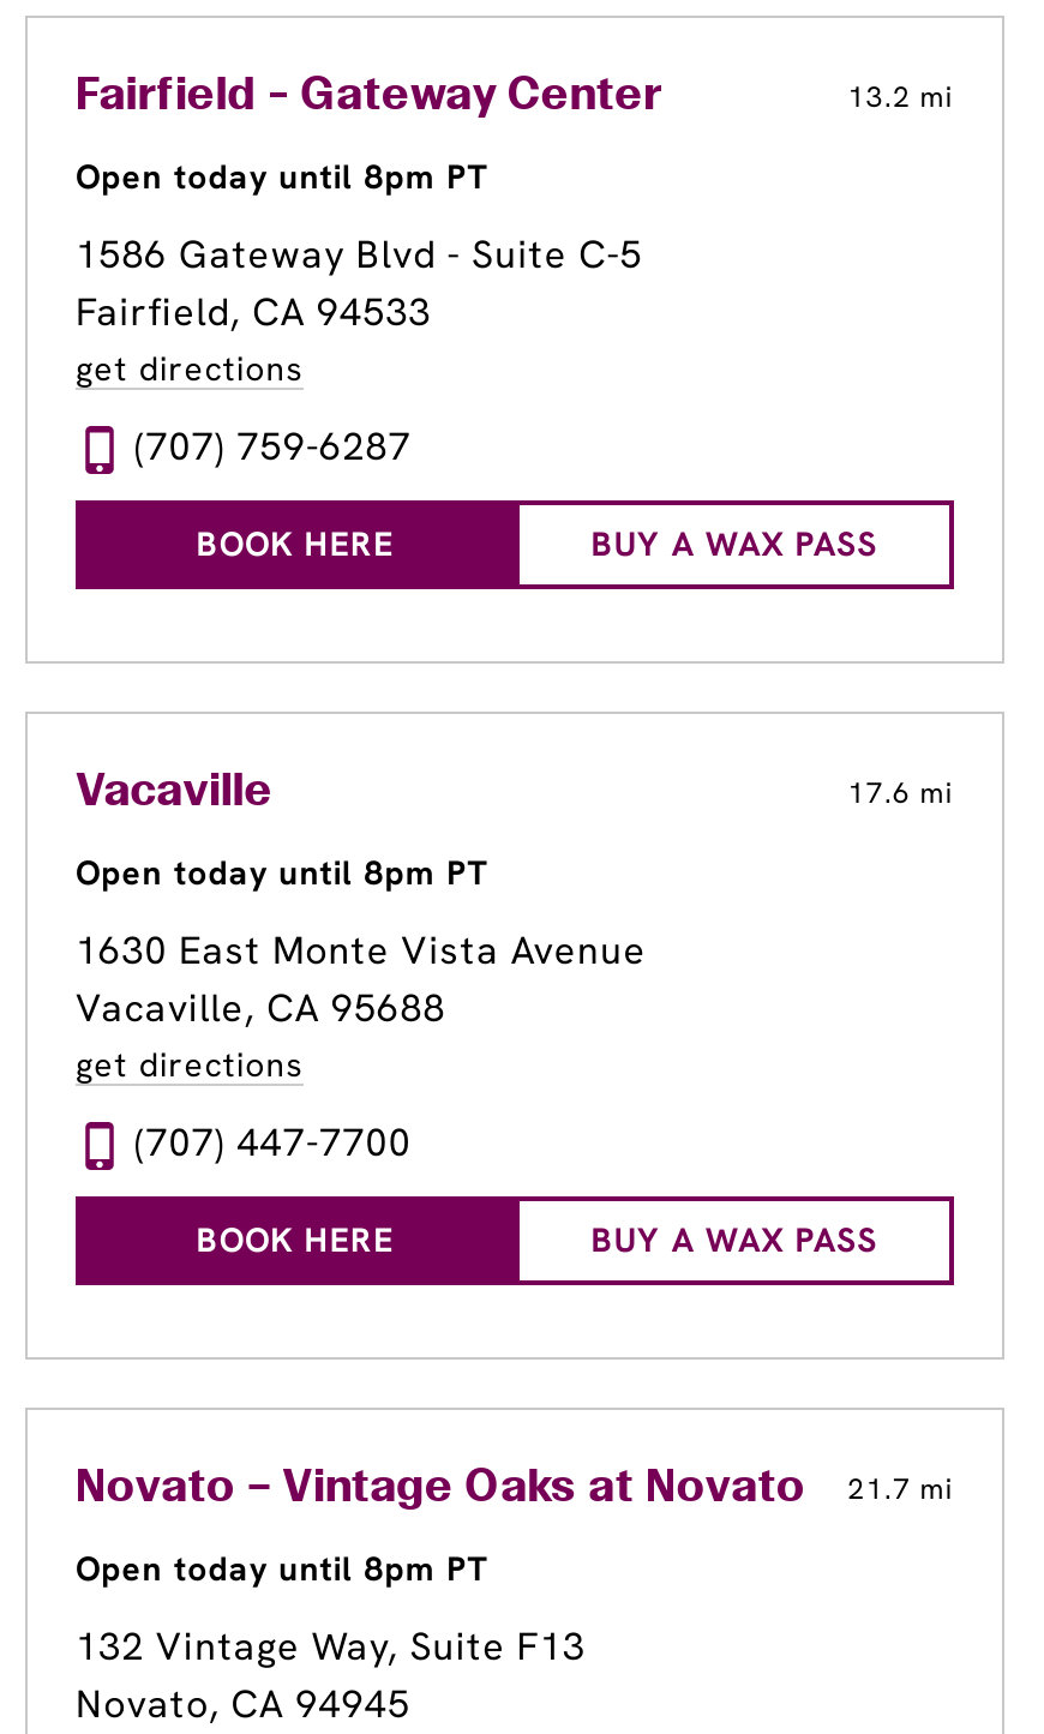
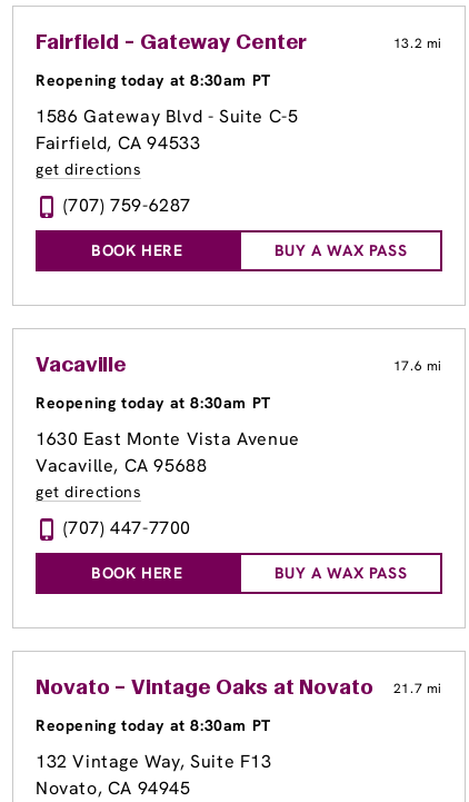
- Open today until 8pm PT
+ Reopening today at 8:30am PT

- Open today until 8pm PT
+ Reopening today at 8:30am PT

- Open today until 8pm PT
+ Reopening today at 8:30am PT
